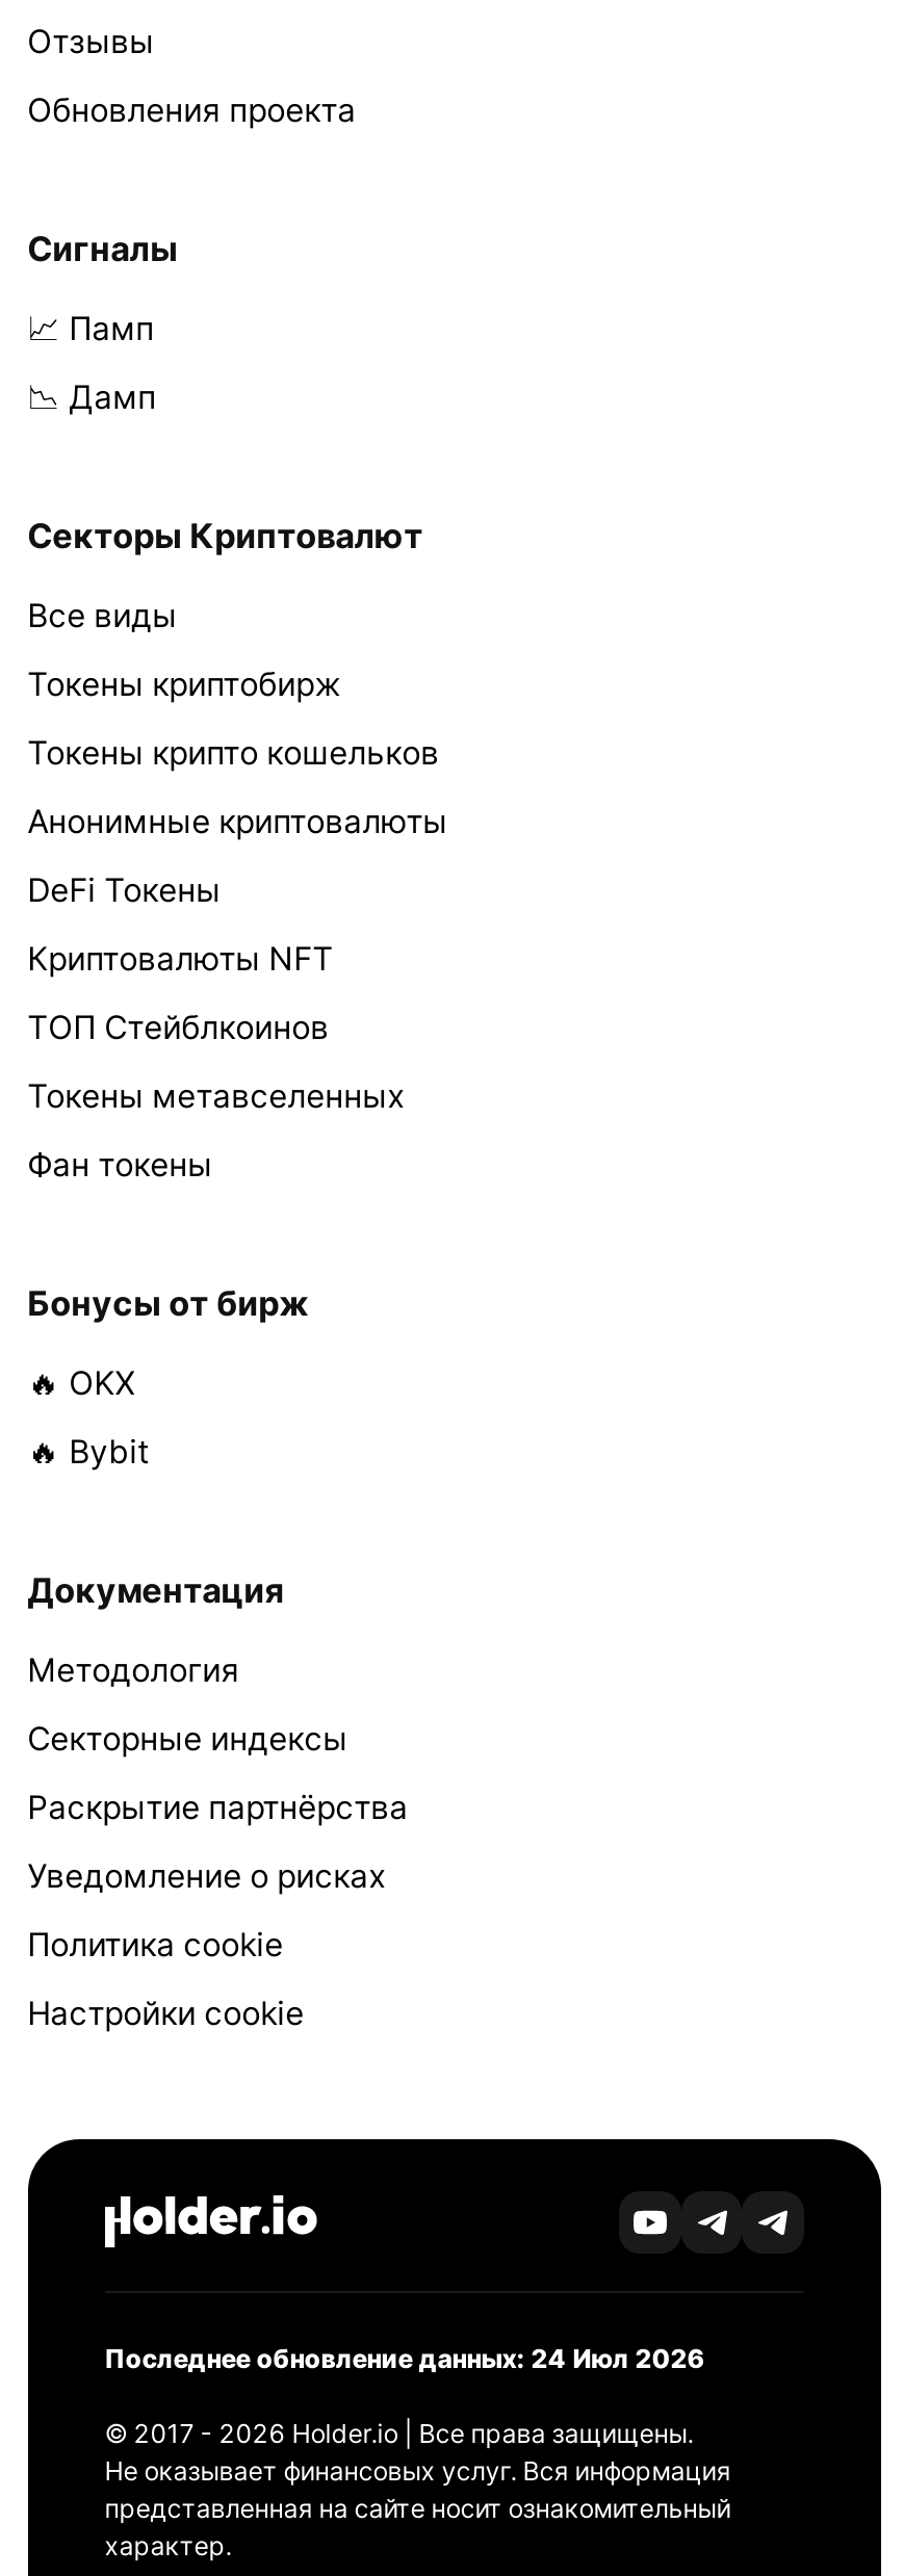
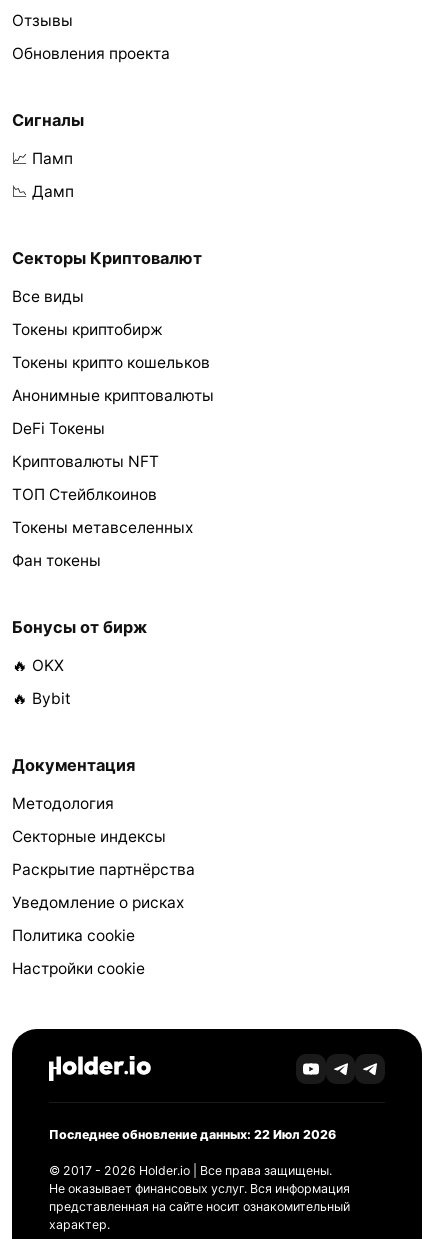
- Последнее обновление данных: 24 Июл 2026
+ Последнее обновление данных: 22 Июл 2026
